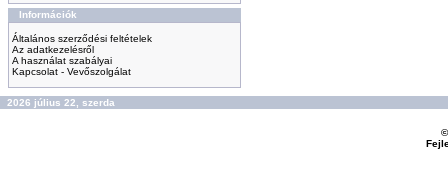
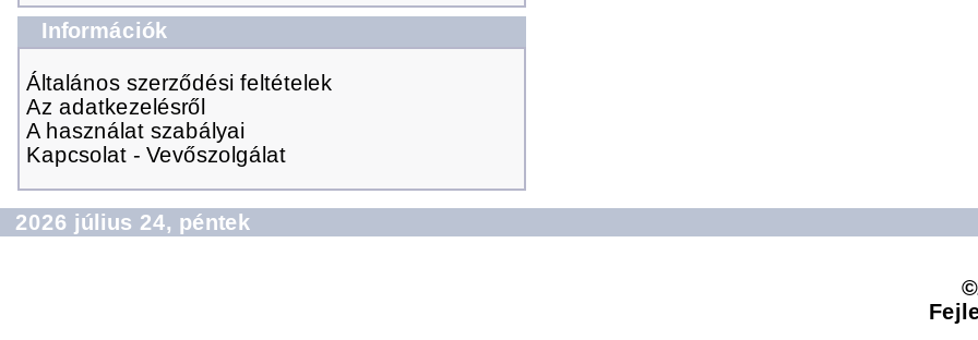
- 2026 július 22, szerda
+ 2026 július 24, péntek
